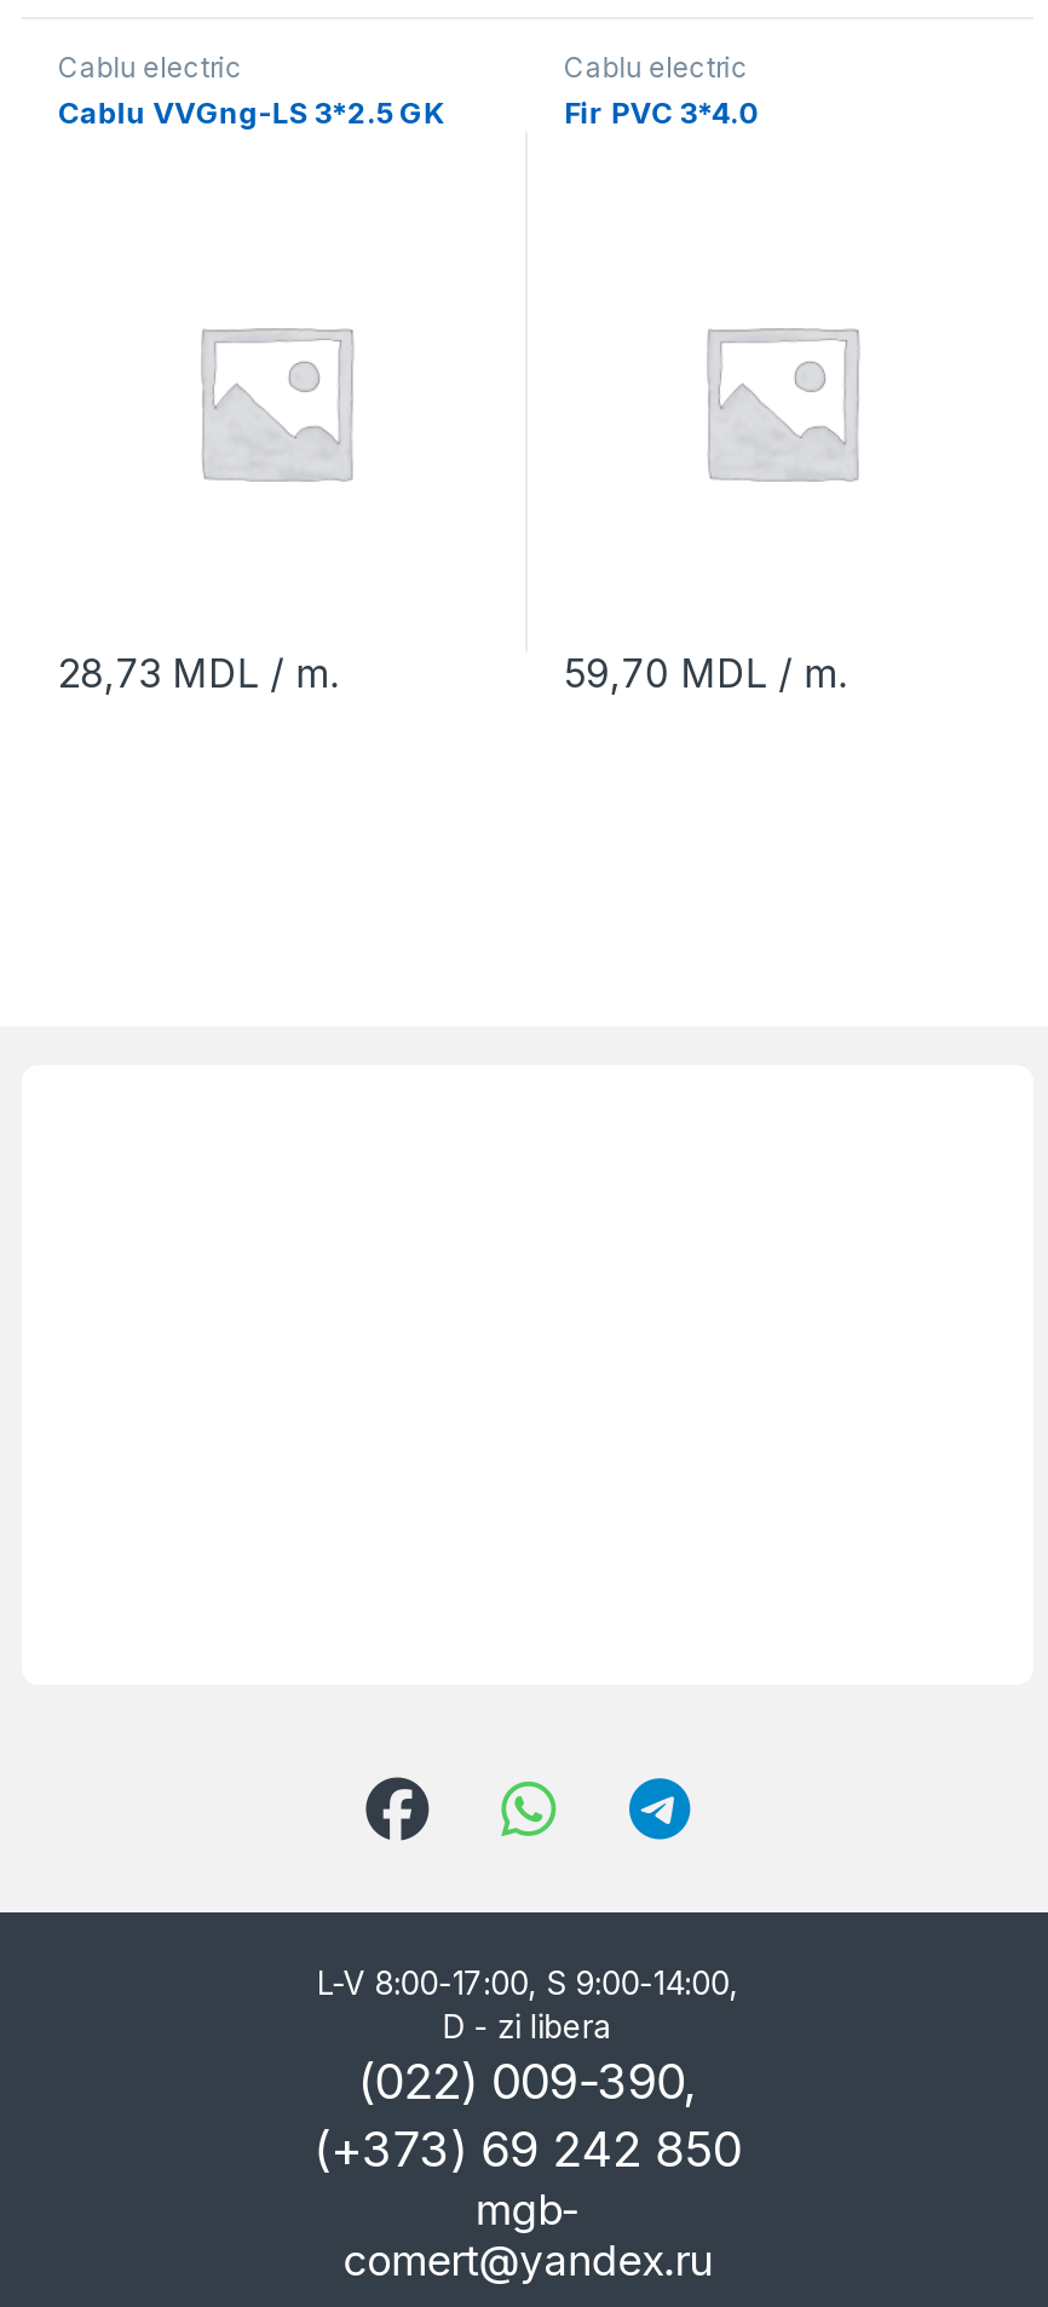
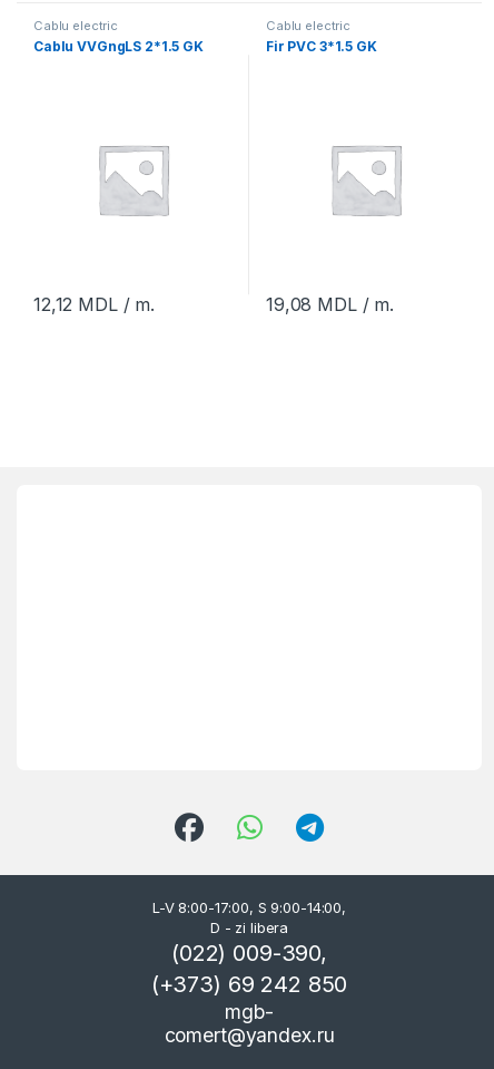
- Cablu VVGng-LS 3*2.5 GK
+ Cablu VVGngLS 2*1.5 GK

- Fir PVC 3*4.0
+ Fir PVC 3*1.5 GK

- 28,73 MDL / m.
+ 12,12 MDL / m.

- 59,70 MDL / m.
+ 19,08 MDL / m.
